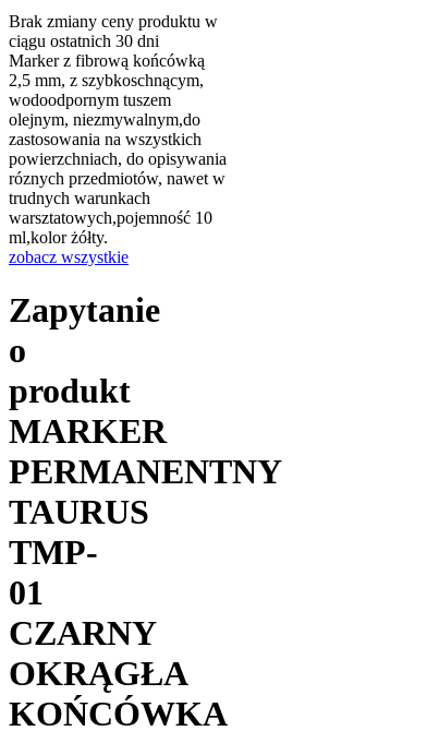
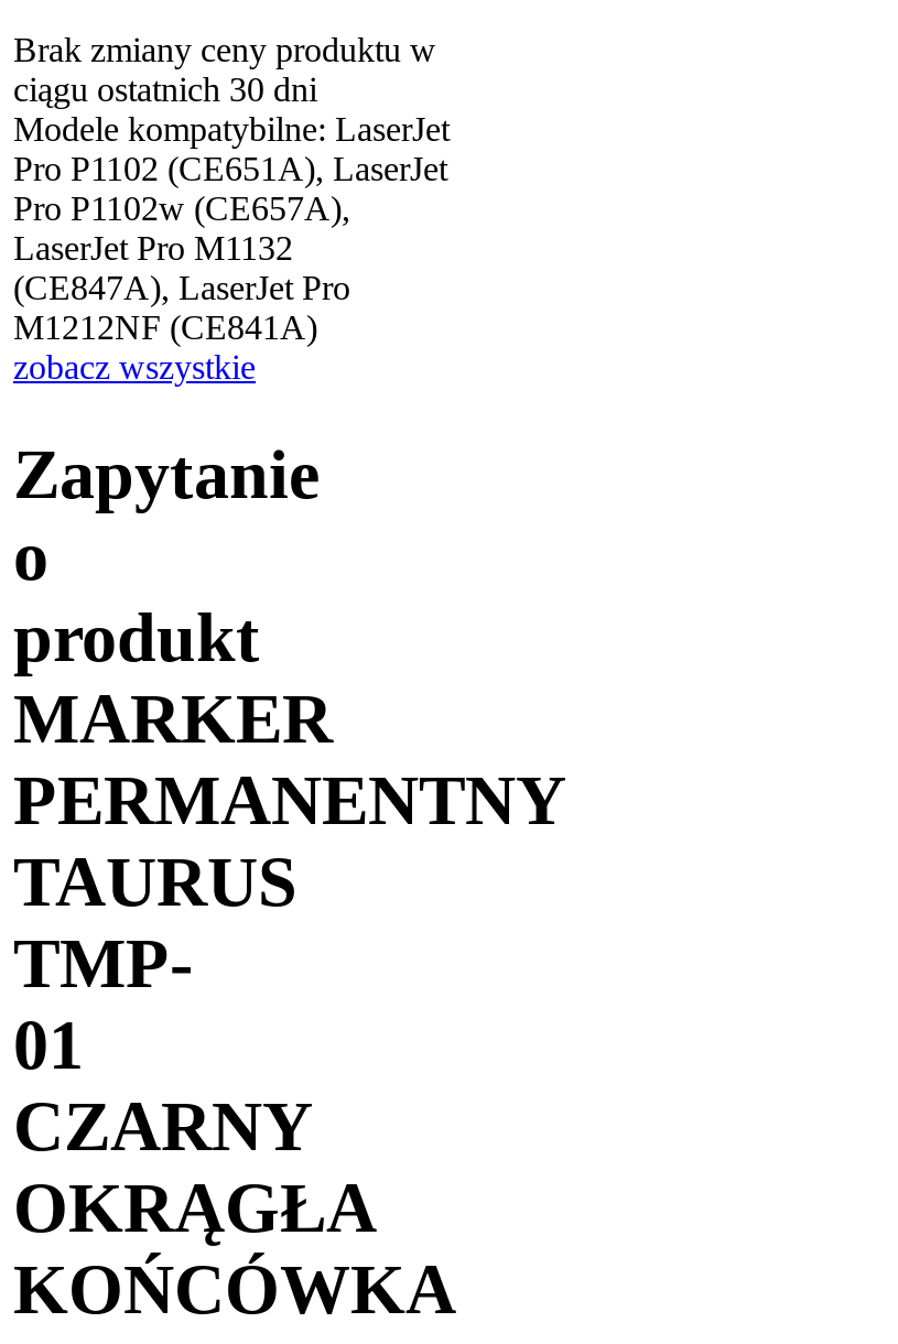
- Marker z fibrową końcówką
- 2,5 mm, z szybkoschnącym,
- wodoodpornym tuszem
- olejnym, niezmywalnym,do
- zastosowania na wszystkich
- powierzchniach, do opisywania
- róznych przedmiotów, nawet w
- trudnych warunkach
- warsztatowych,pojemność 10
- ml,kolor żółty.
+ Modele kompatybilne: LaserJet
+ Pro P1102 (CE651A), LaserJet
+ Pro P1102w (CE657A),
+ LaserJet Pro M1132
+ (CE847A), LaserJet Pro
+ M1212NF (CE841A)
